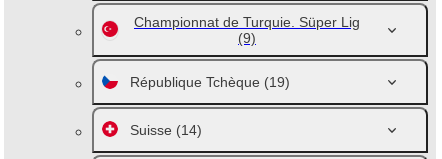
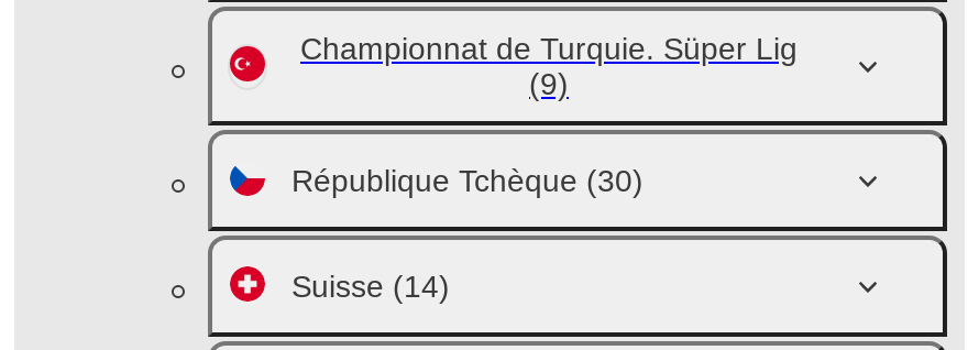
- République Tchèque (19)
+ République Tchèque (30)
